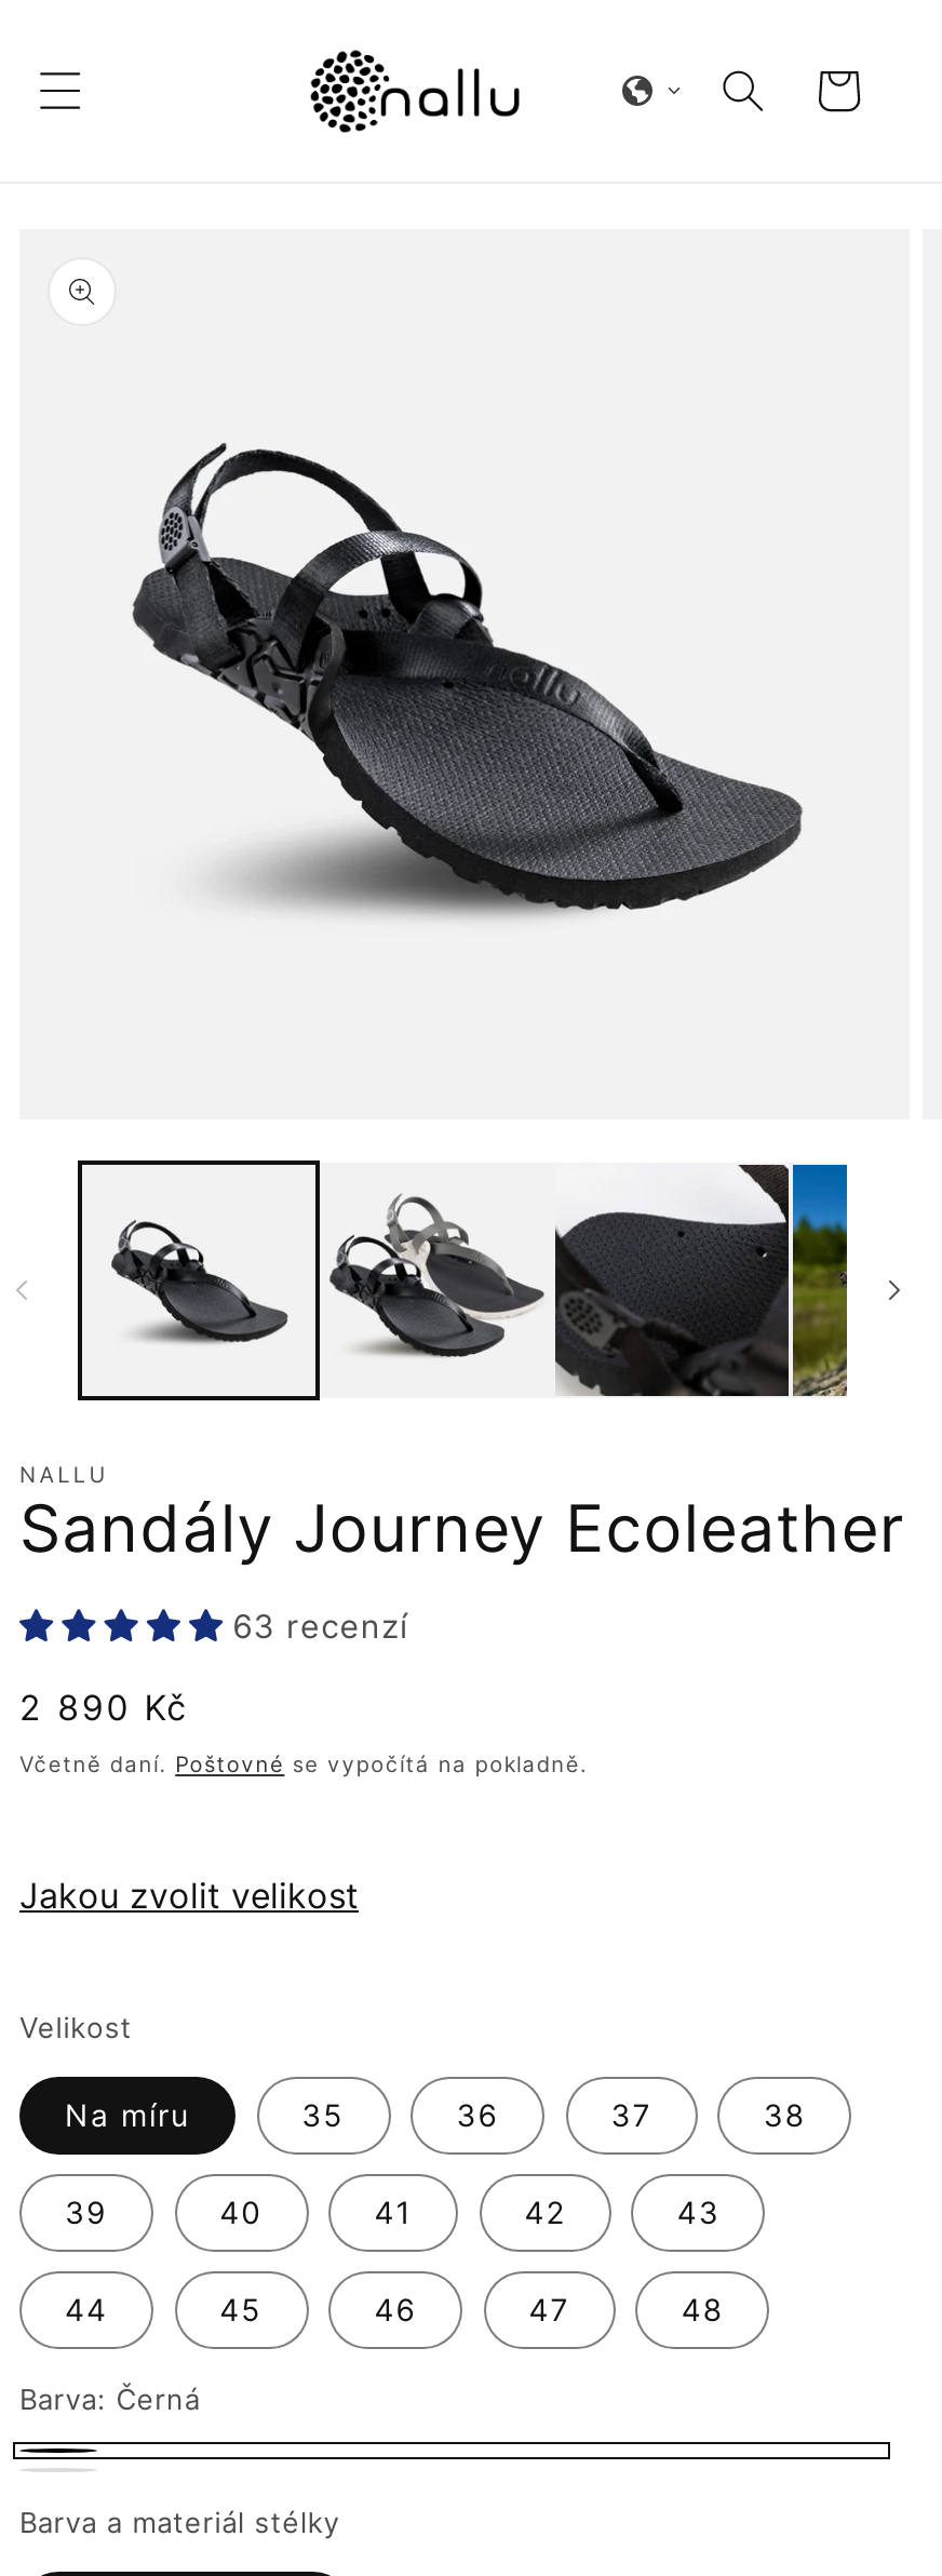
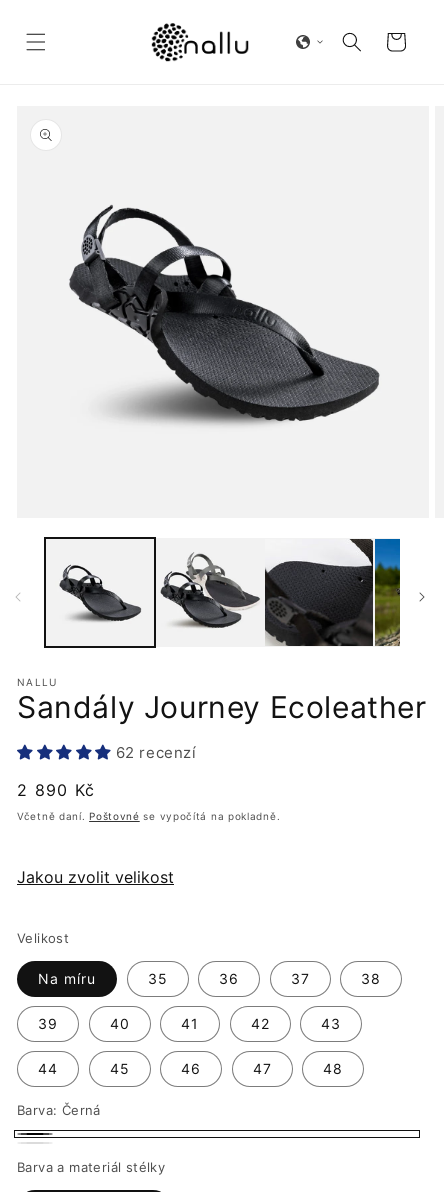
- 63 recenzí
+ 62 recenzí
